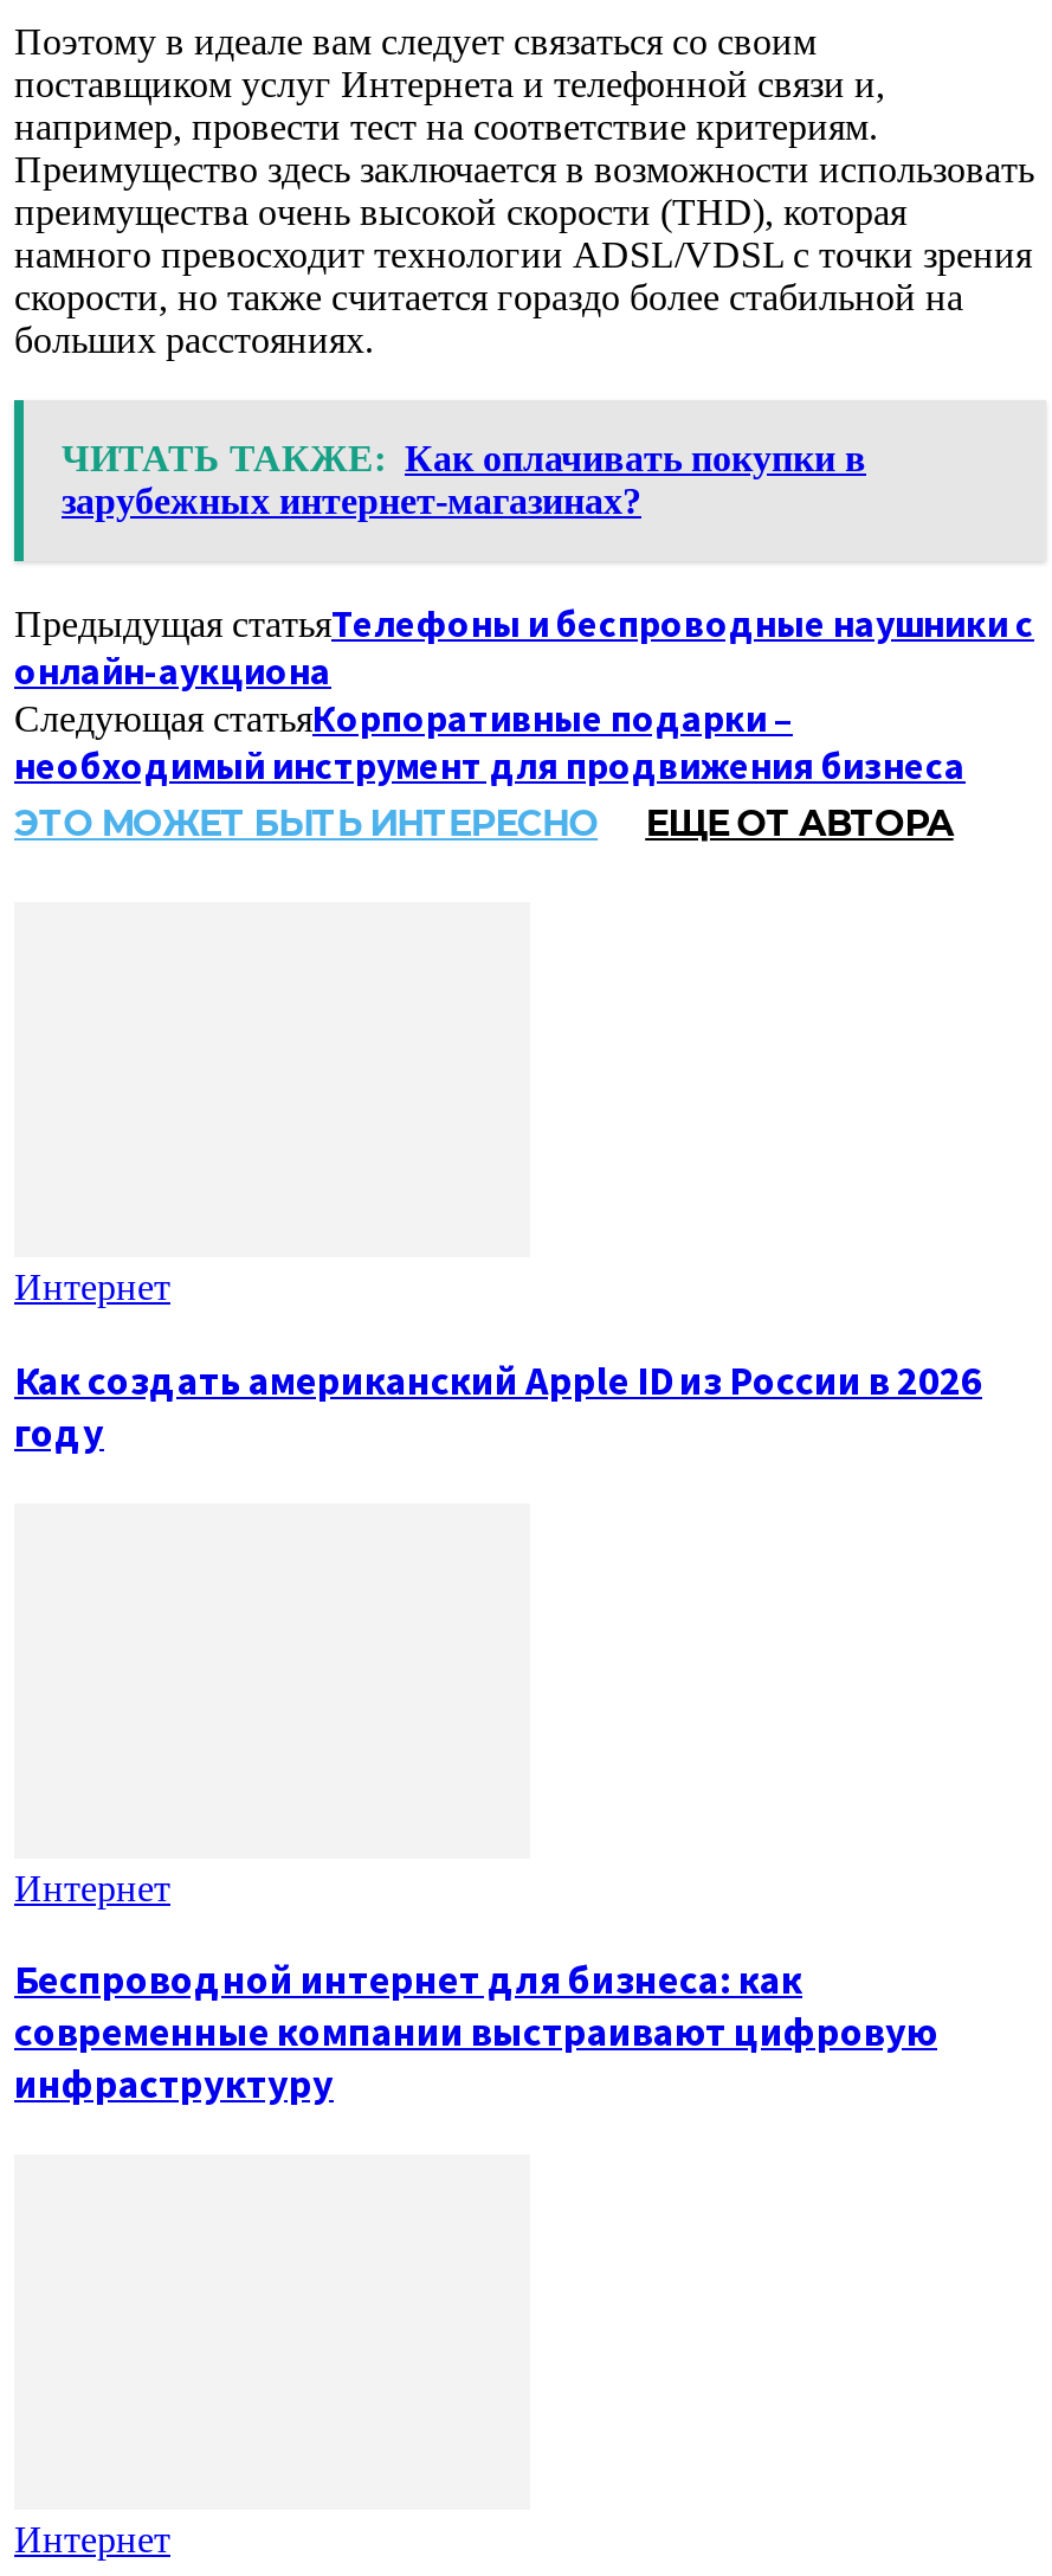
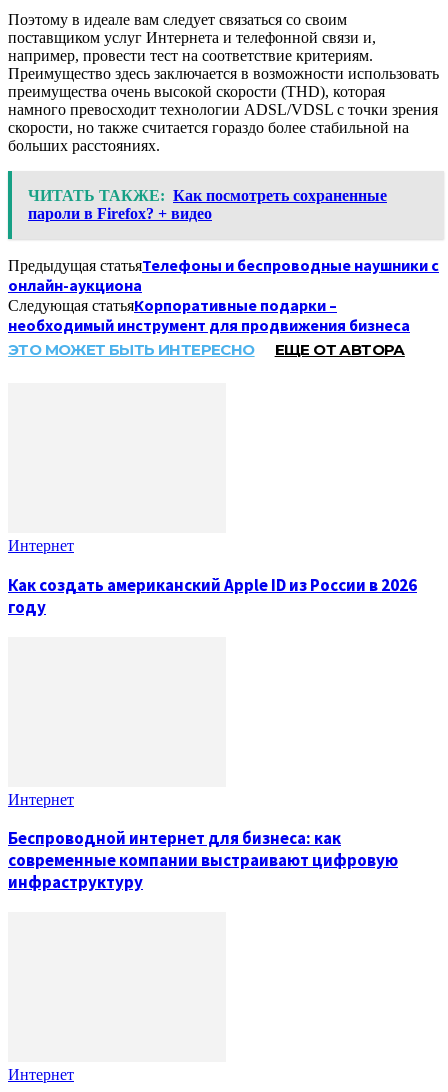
- ЧИТАТЬ ТАКЖЕ: Как оплачивать покупки в
- зарубежных интернет-магазинах?
+ ЧИТАТЬ ТАКЖЕ: Как посмотреть сохраненные
+ пароли в Firefox? + видео
